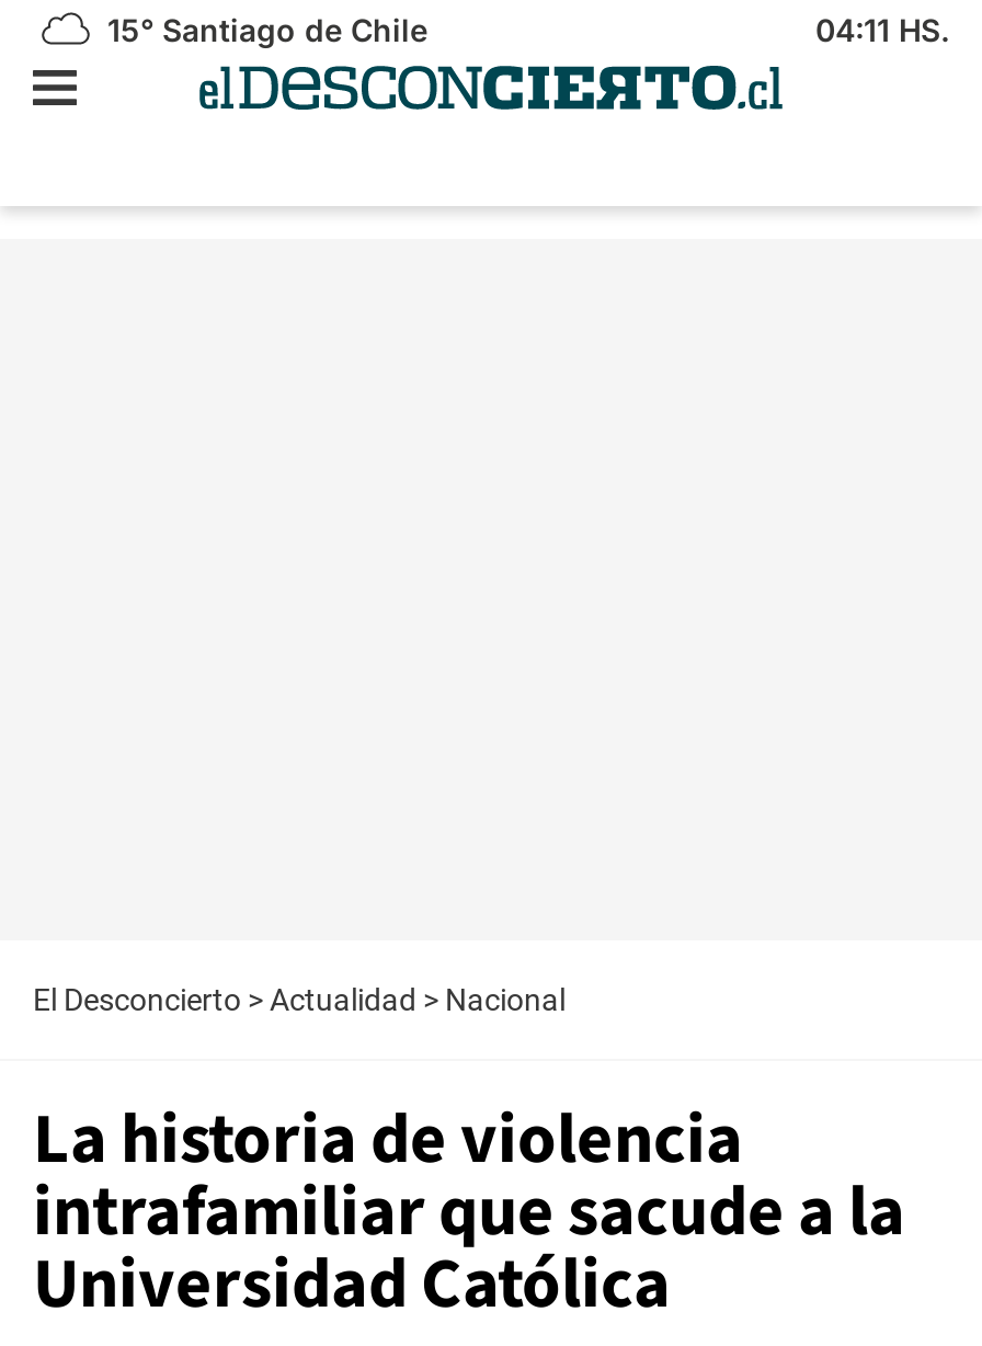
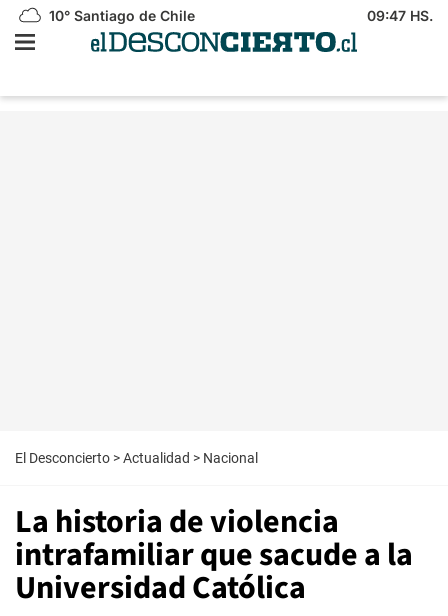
- 15° Santiago de Chile
+ 10° Santiago de Chile

- 04:11 HS.
+ 09:47 HS.
